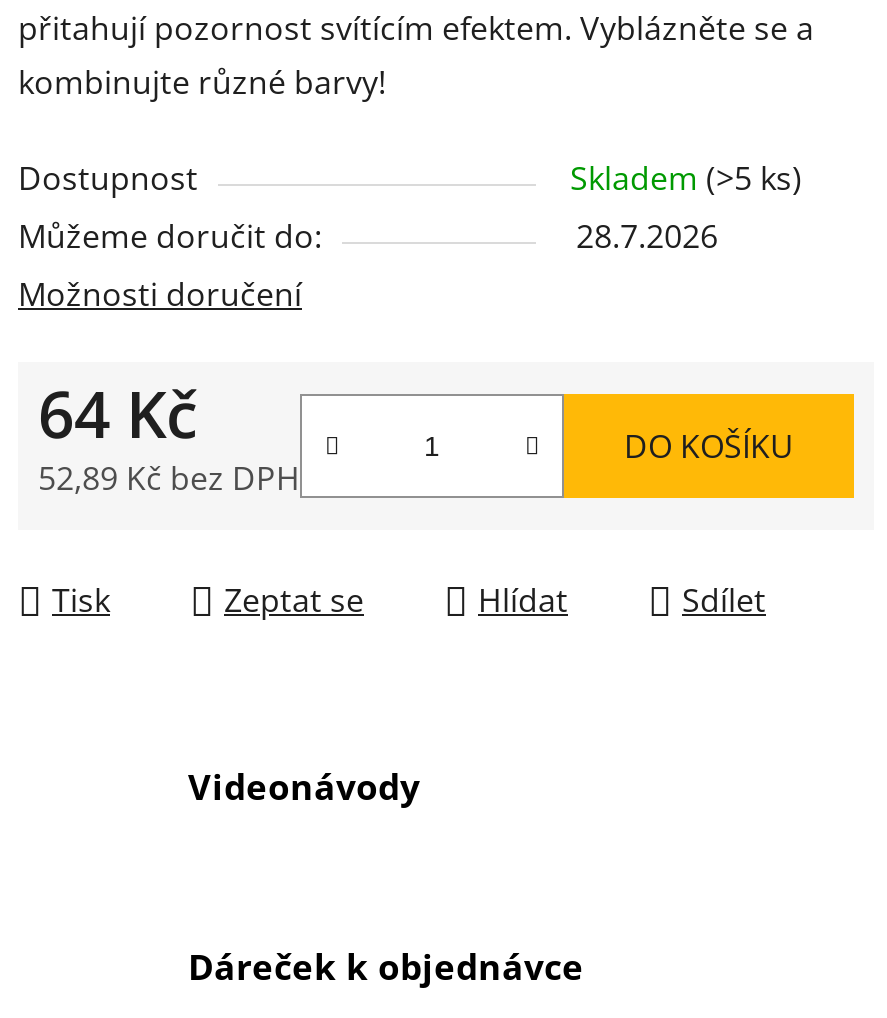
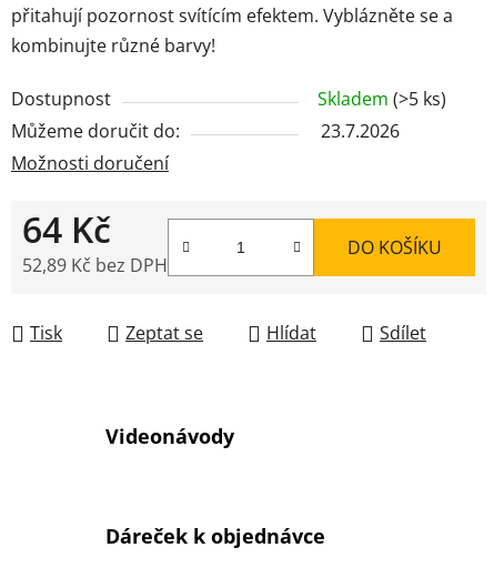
- 28.7.2026
+ 23.7.2026
